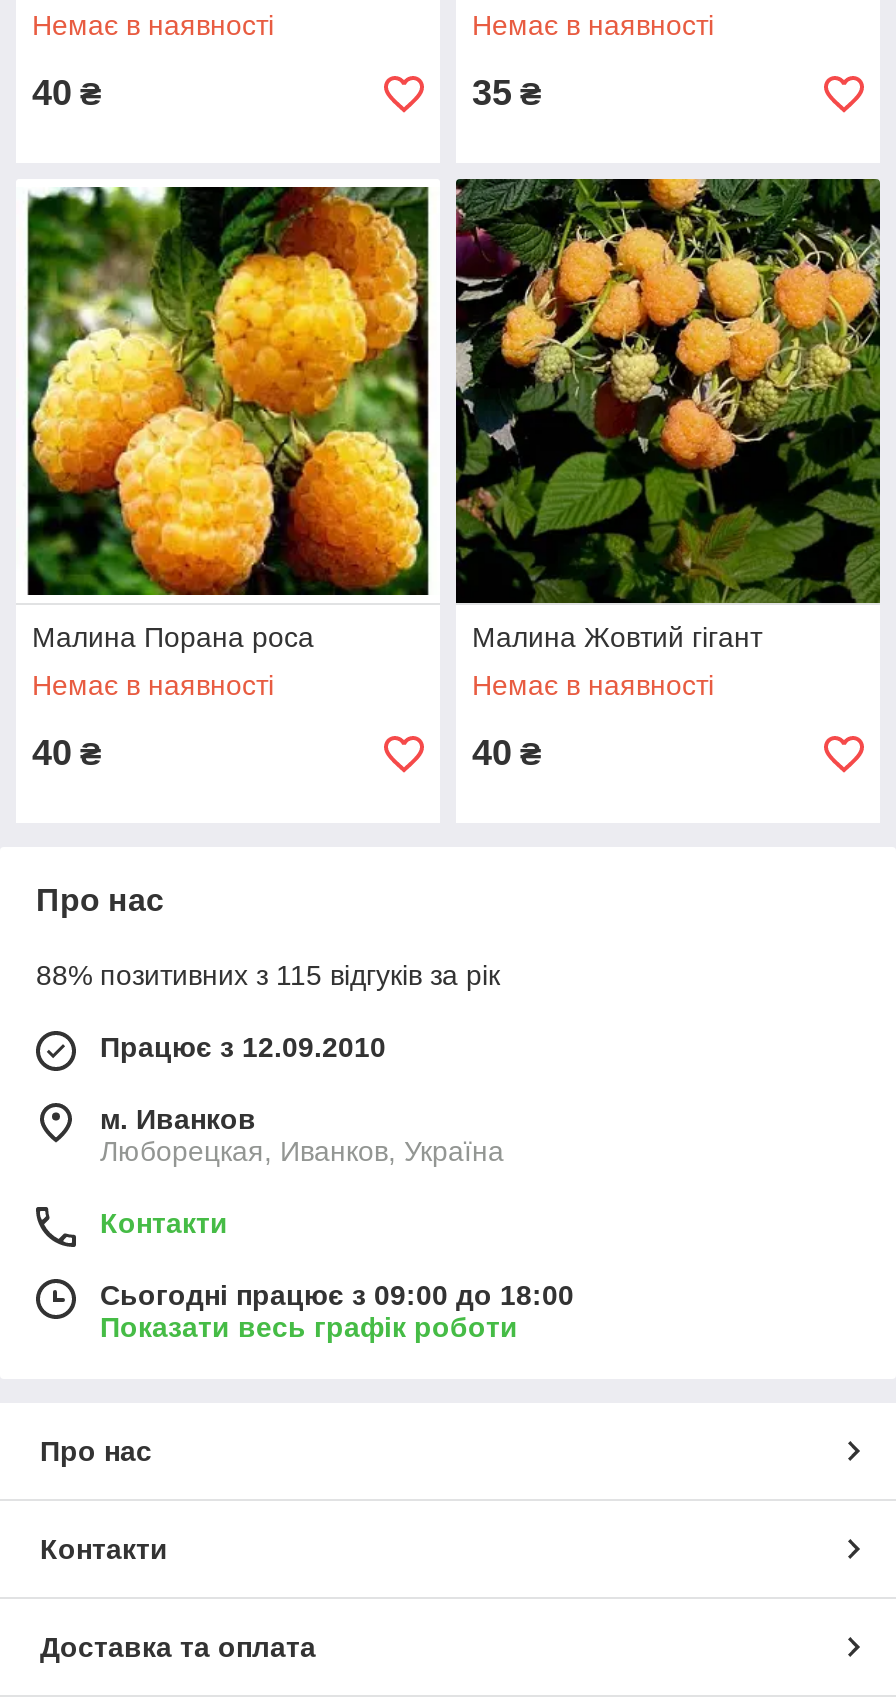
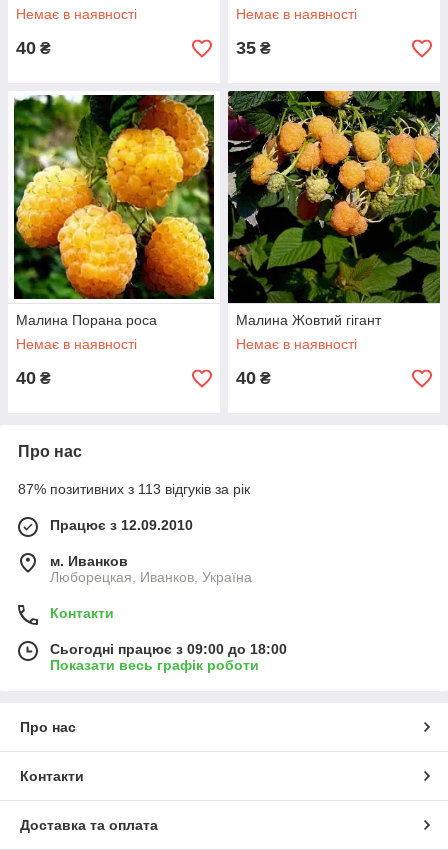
- 88% позитивних з 115 відгуків за рік
+ 87% позитивних з 113 відгуків за рік
